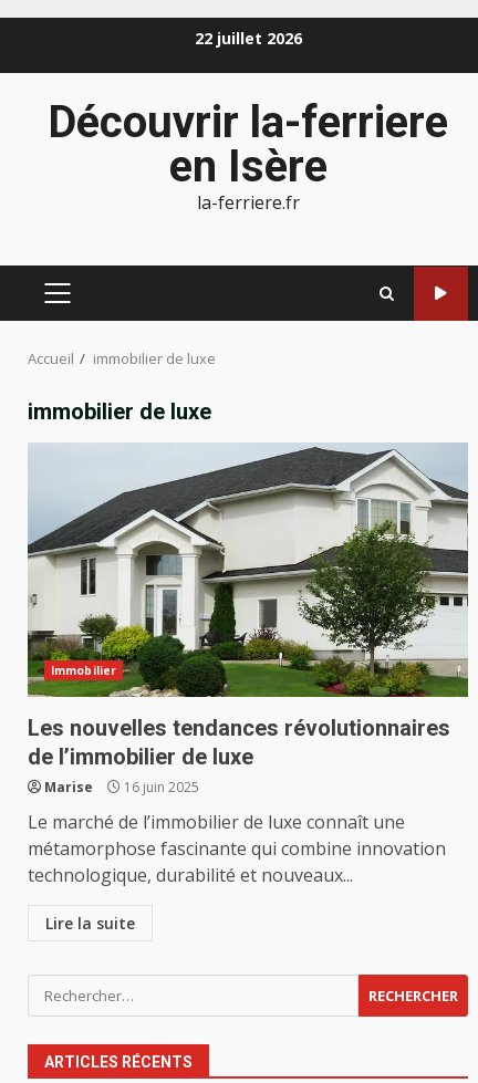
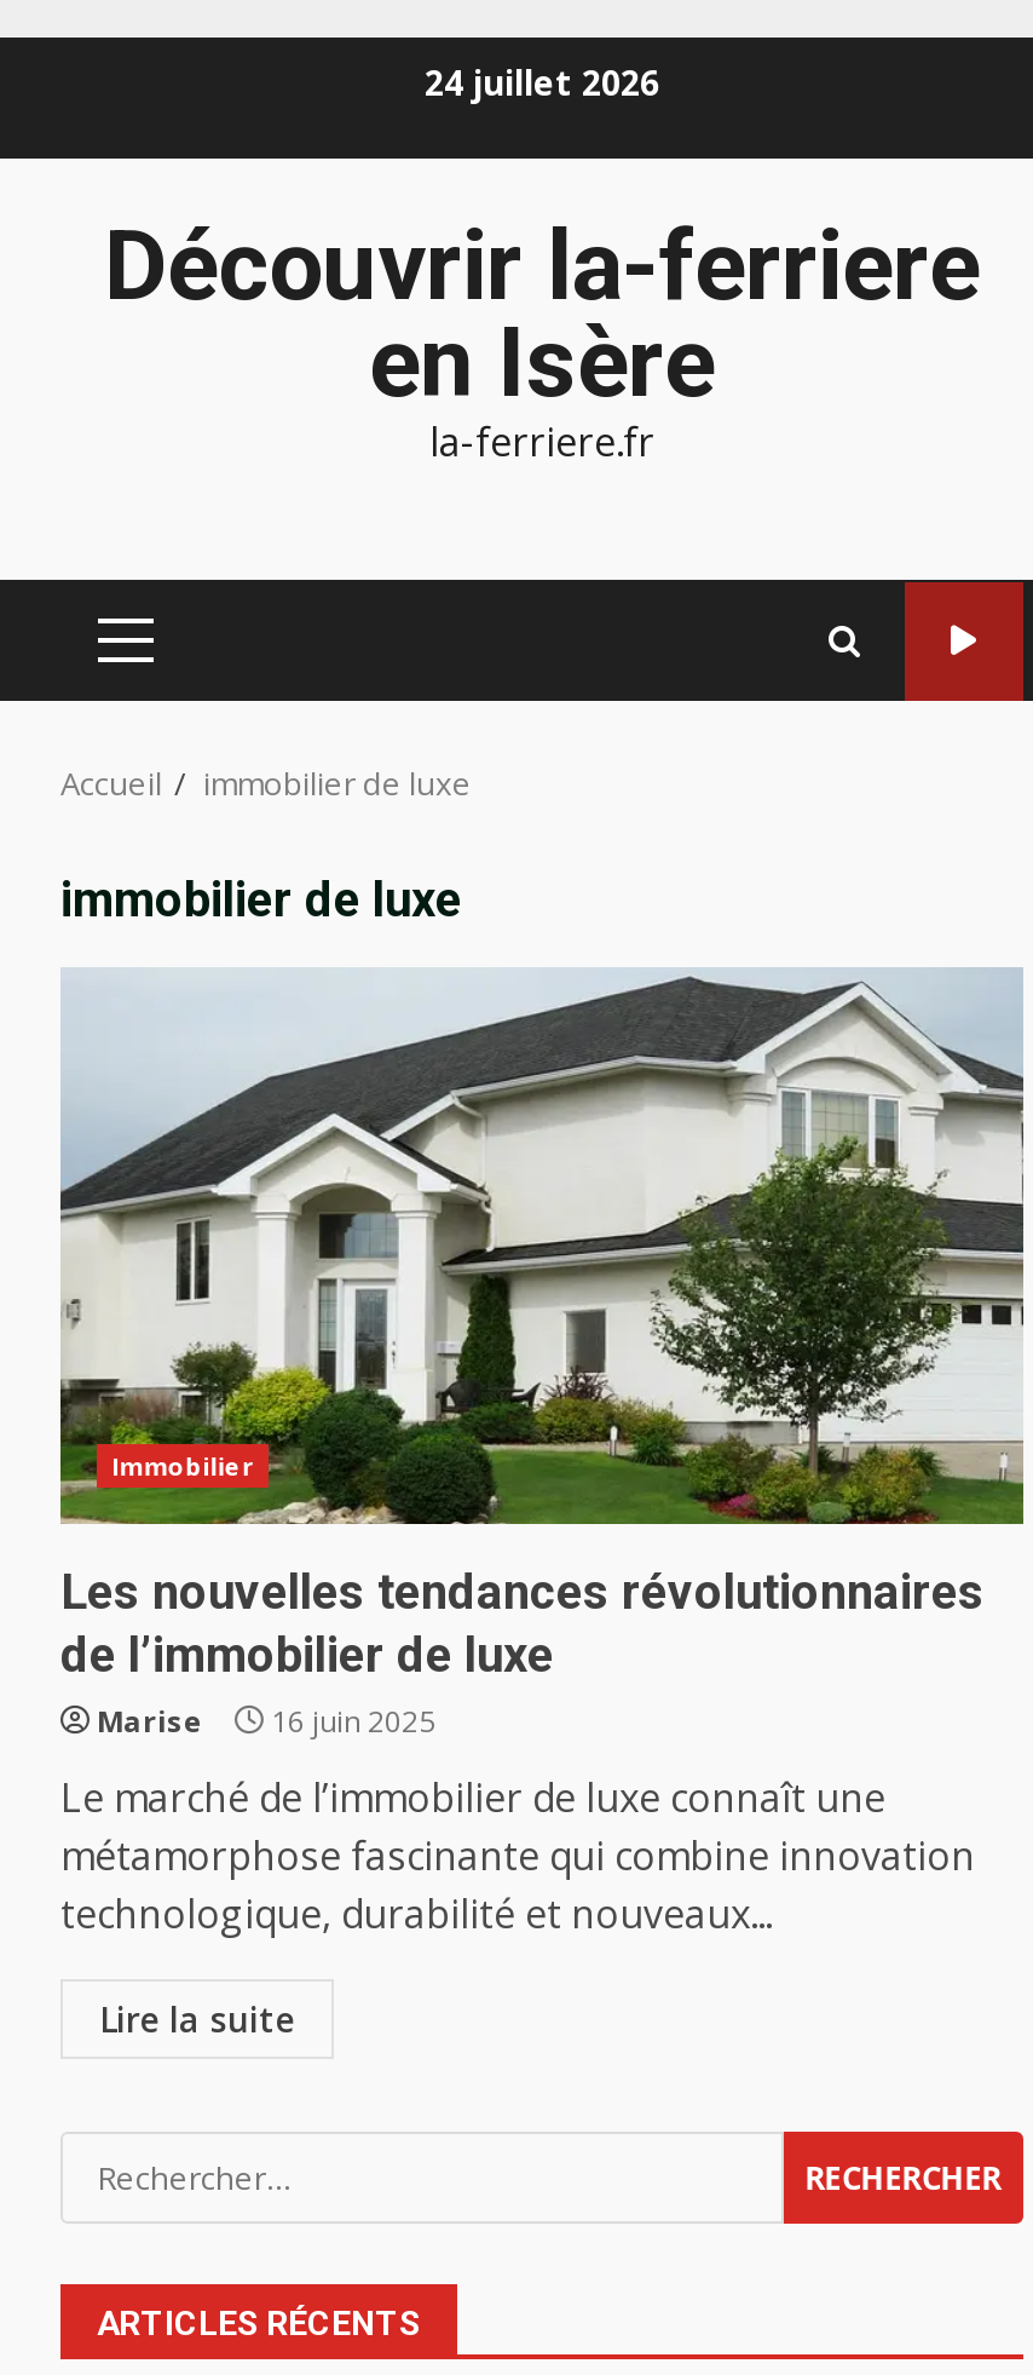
- 22 juillet 2026
+ 24 juillet 2026
